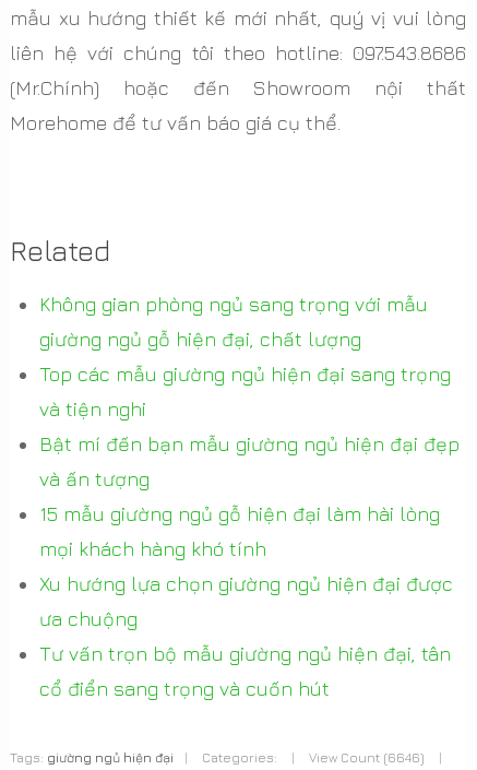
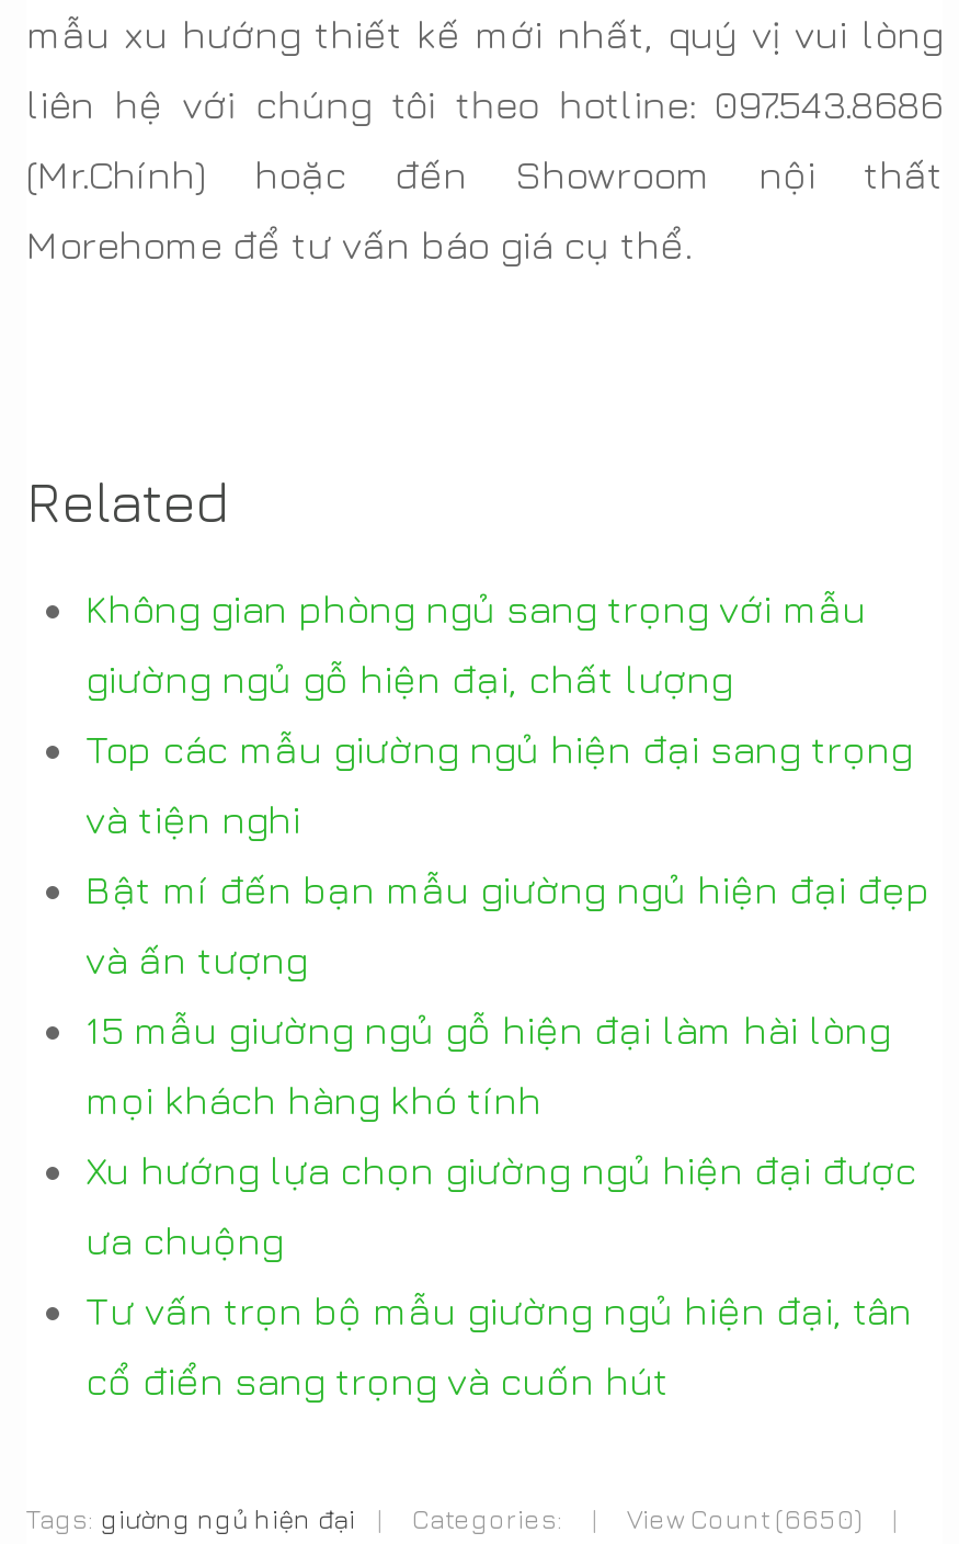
- View Count (6646)
+ View Count (6650)
